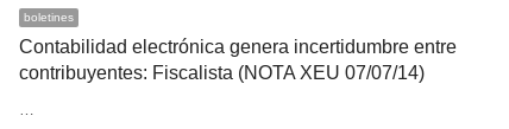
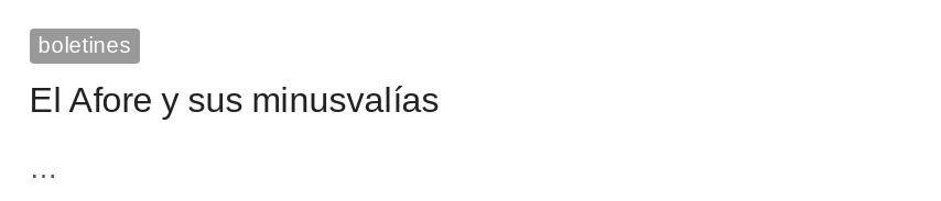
- Contabilidad electrónica genera incertidumbre entre
- contribuyentes: Fiscalista (NOTA XEU 07/07/14)
+ El Afore y sus minusvalías
